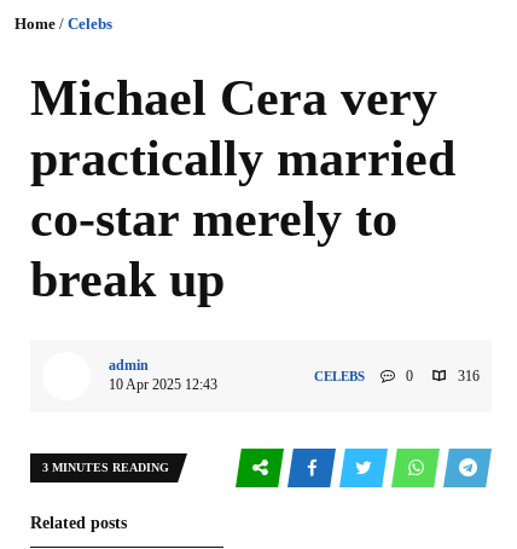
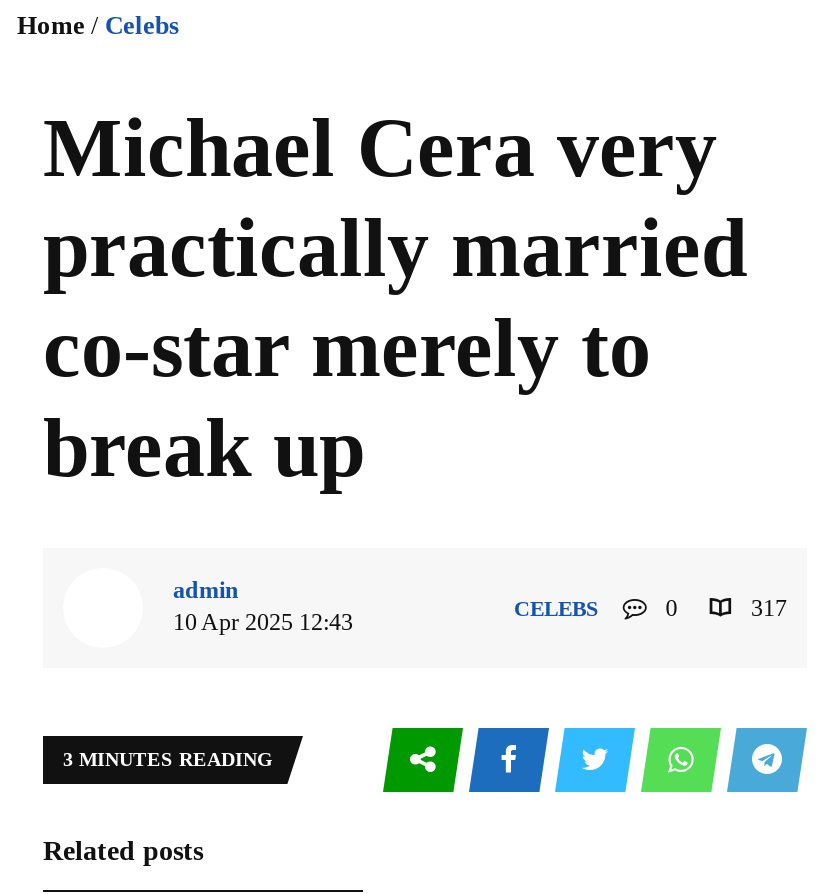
- 316
+ 317
